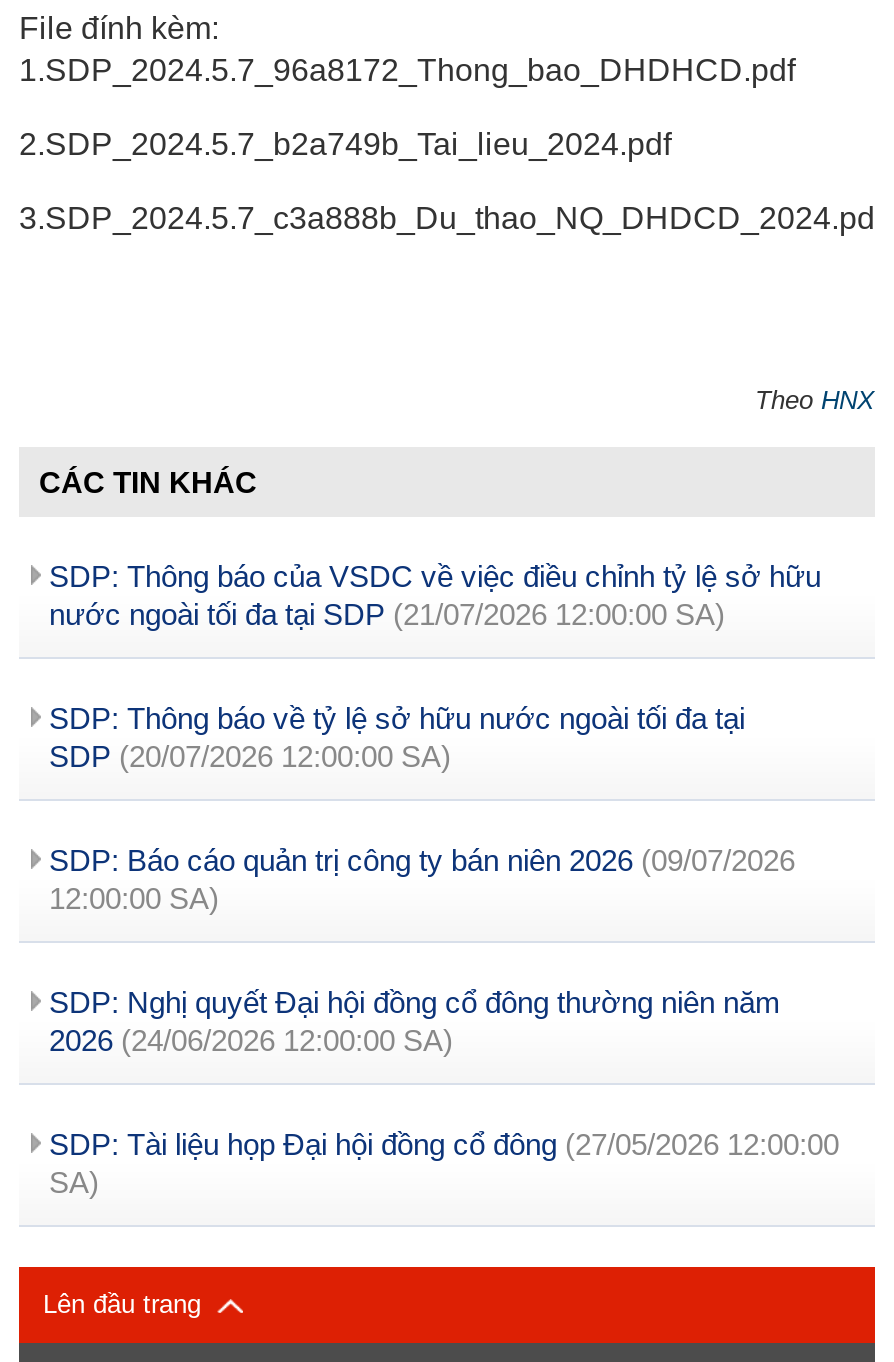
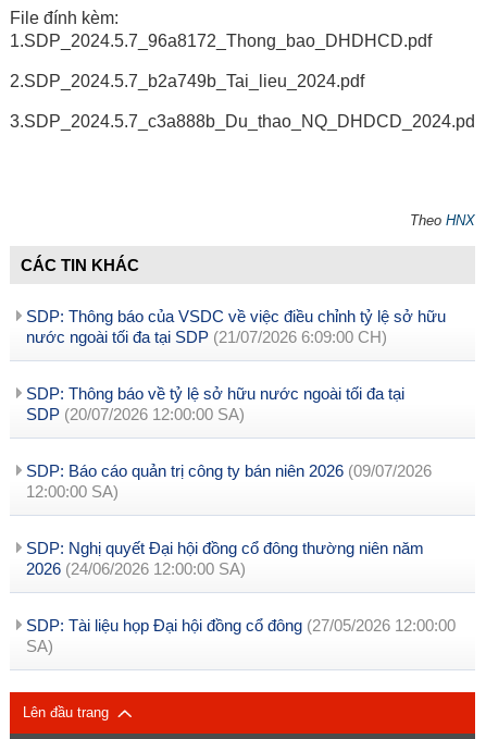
- nước ngoài tối đa tại SDP (21/07/2026 12:00:00 SA)
+ nước ngoài tối đa tại SDP (21/07/2026 6:09:00 CH)
